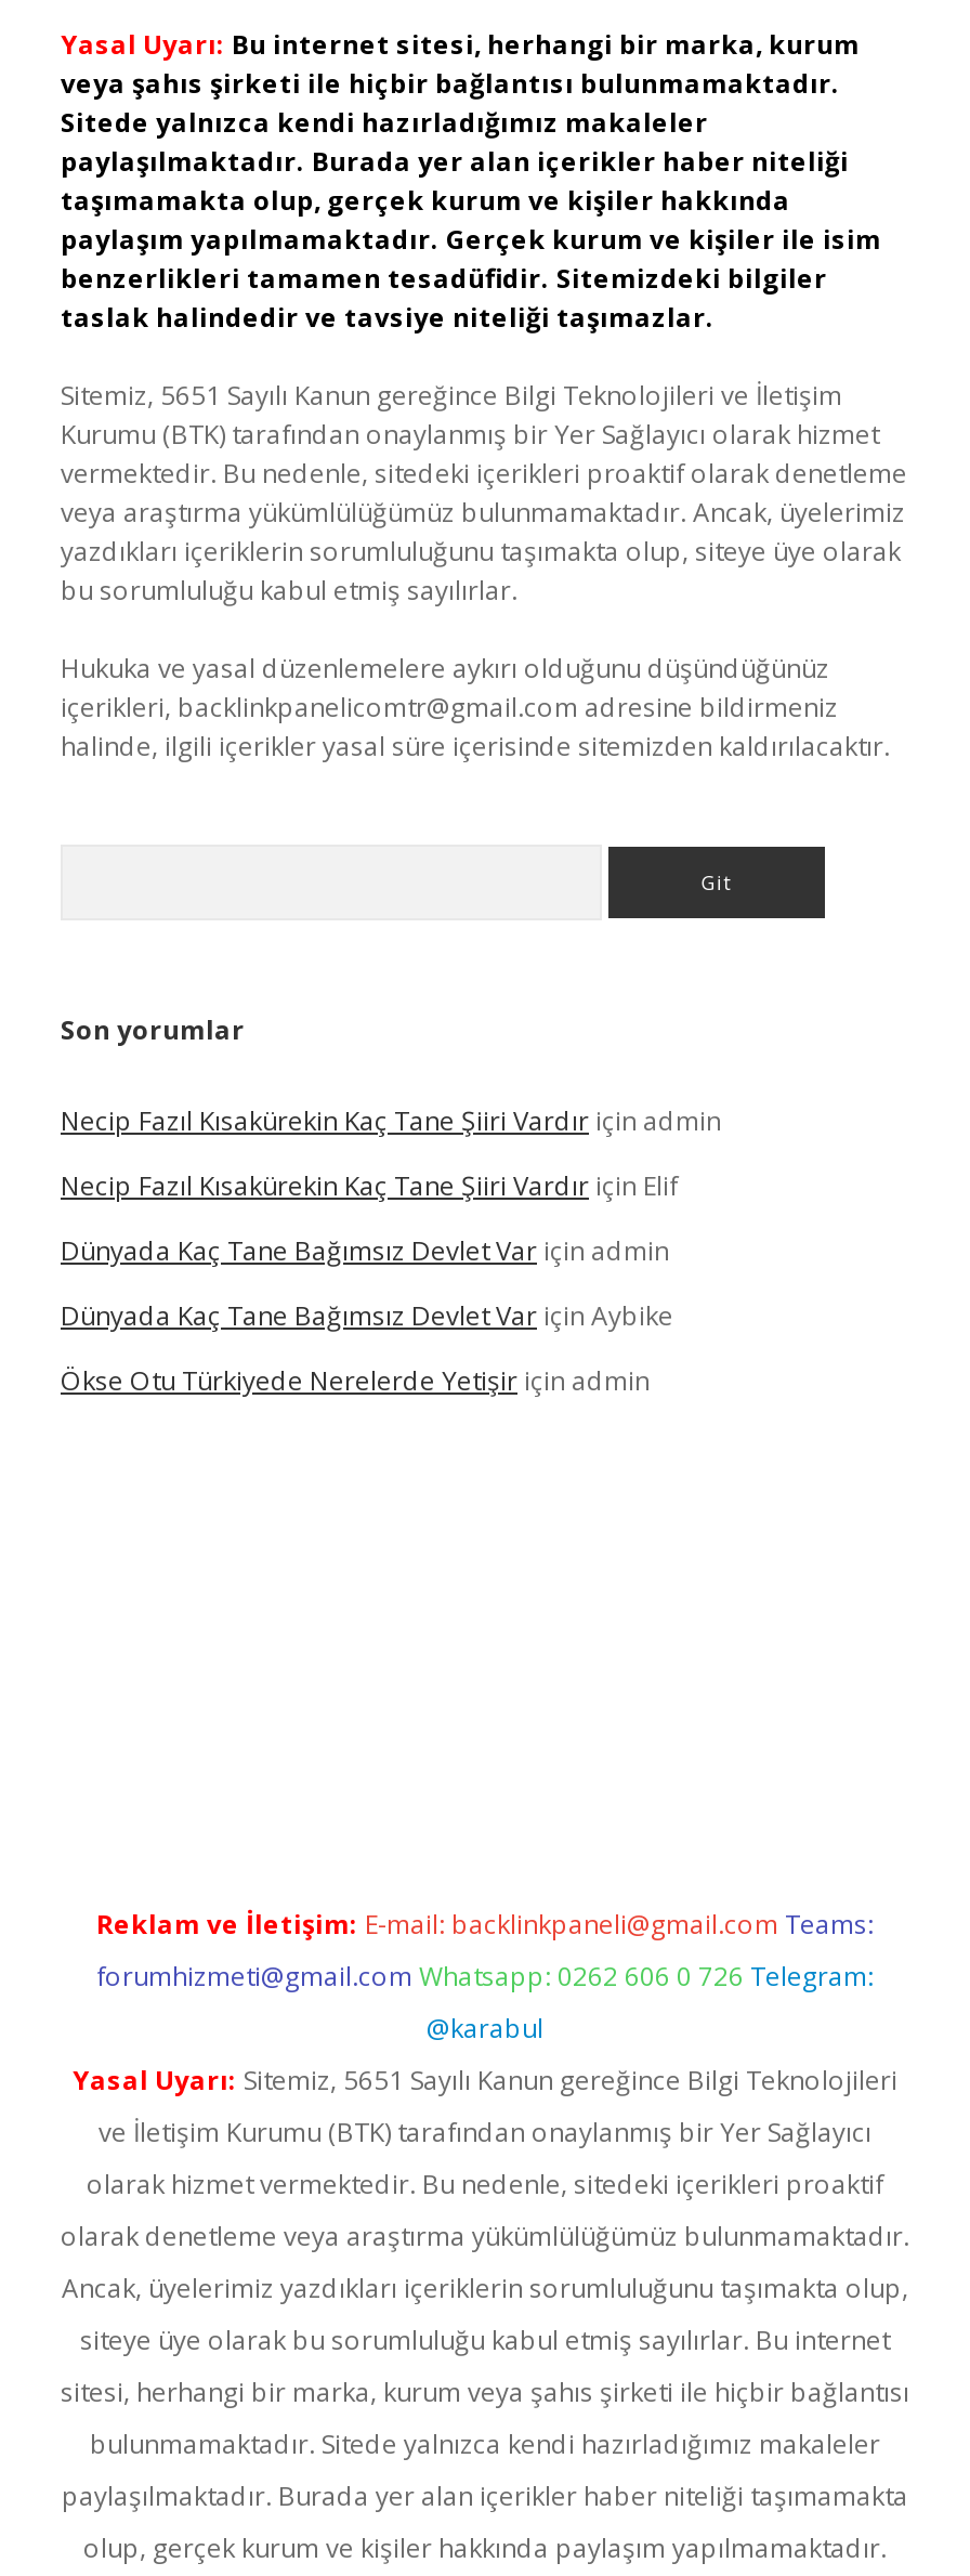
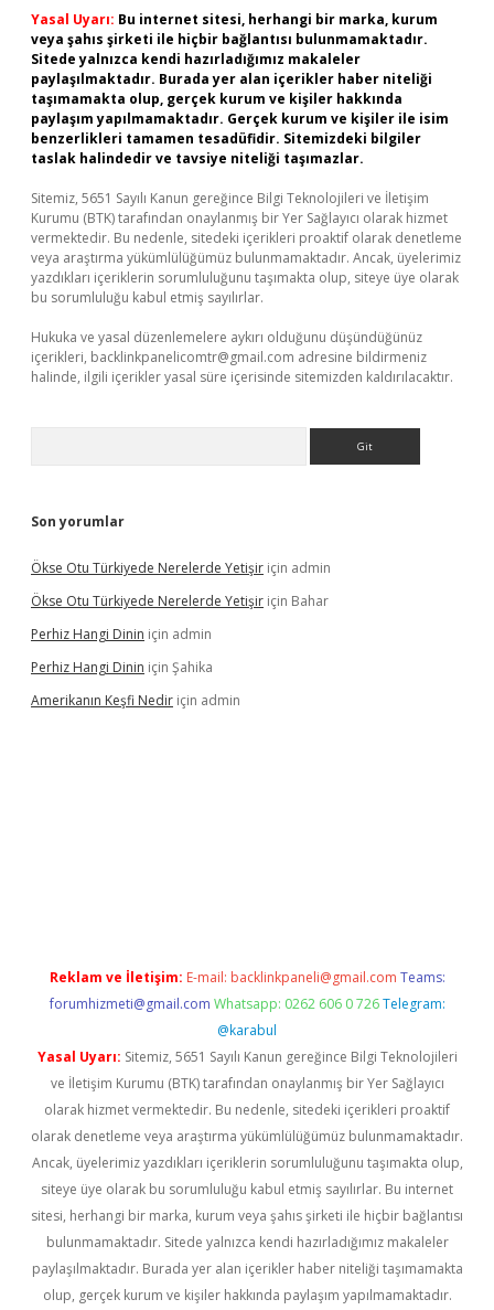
- Necip Fazıl Kısakürekin Kaç Tane Şiiri Vardır için admin
- Necip Fazıl Kısakürekin Kaç Tane Şiiri Vardır için Elif
- Dünyada Kaç Tane Bağımsız Devlet Var için admin
- Dünyada Kaç Tane Bağımsız Devlet Var için Aybike

moved up: Ökse Otu Türkiyede Nerelerde Yetişir için admin

+ Ökse Otu Türkiyede Nerelerde Yetişir için Bahar
+ Perhiz Hangi Dinin için admin
+ Perhiz Hangi Dinin için Şahika
+ Amerikanın Keşfi Nedir için admin
